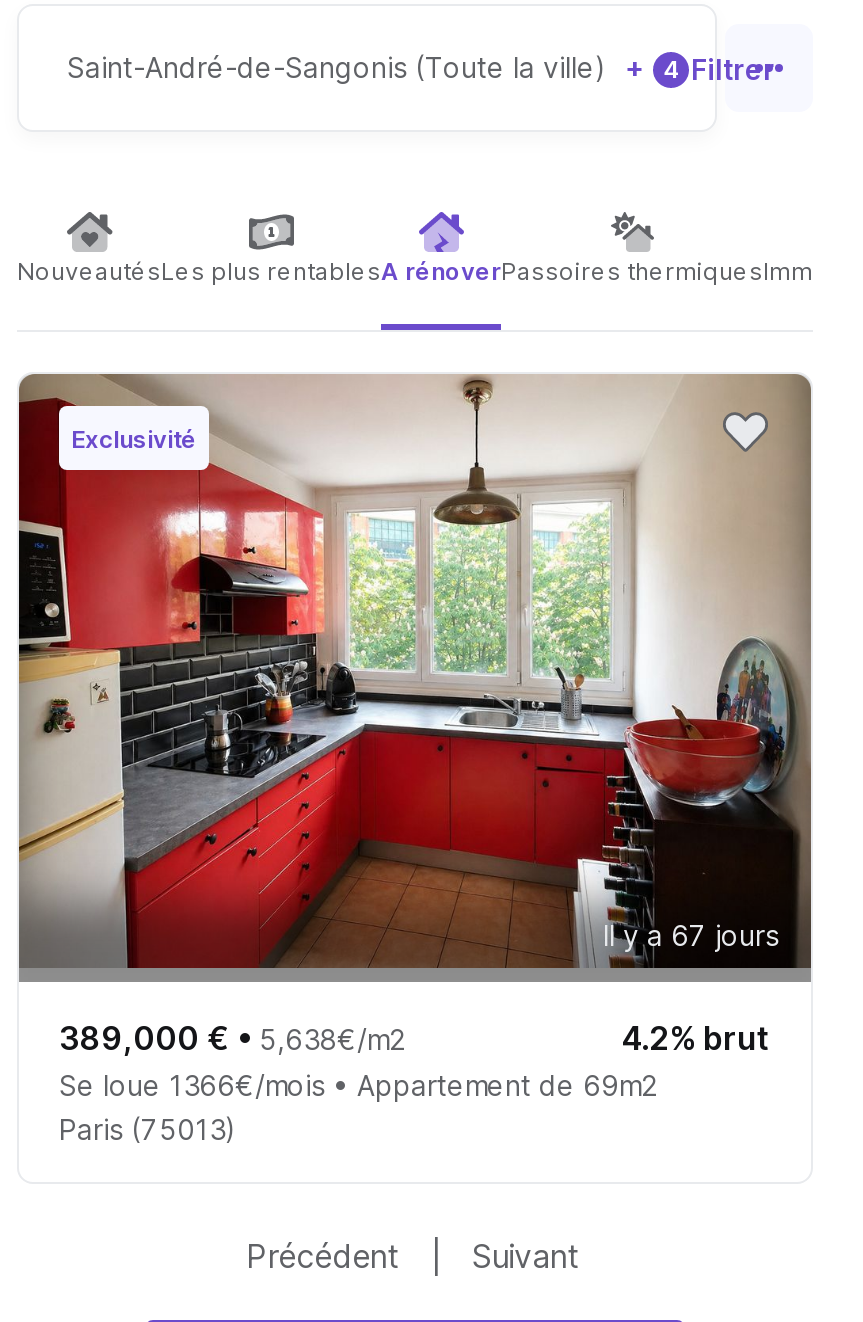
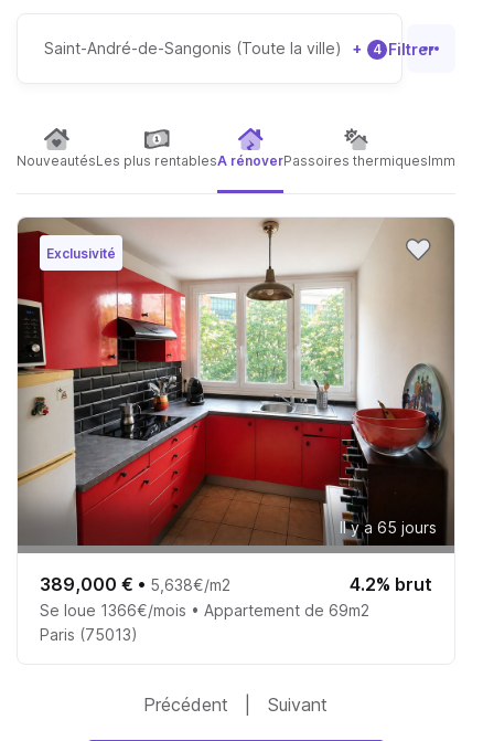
- Il y a 67 jours
+ Il y a 65 jours
